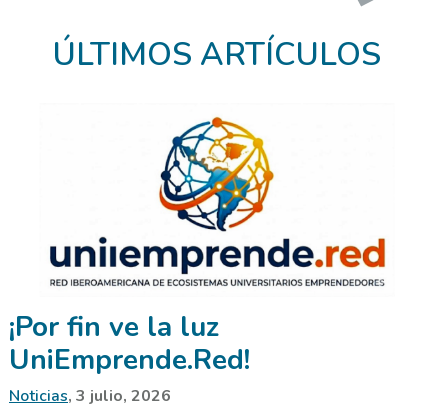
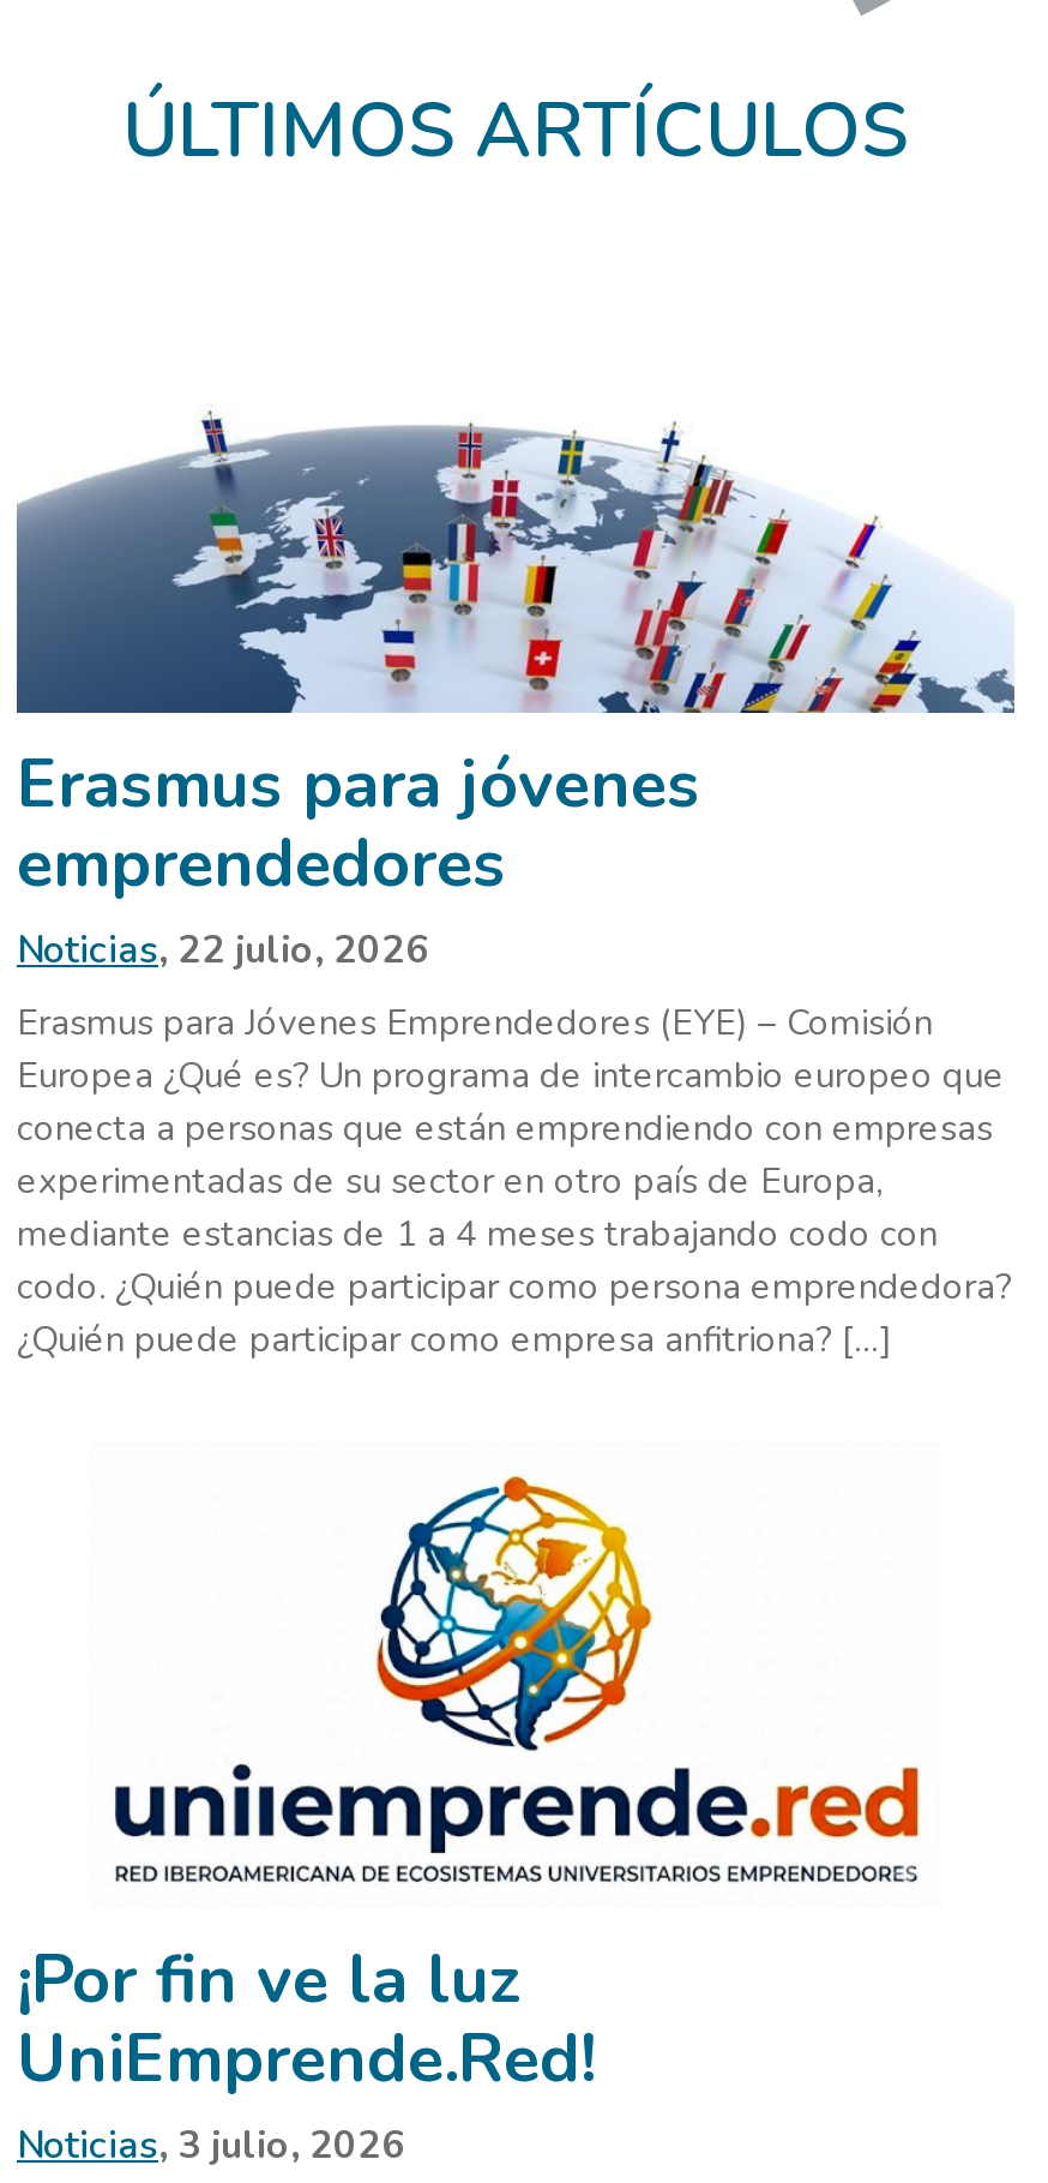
+ [image]
+ Erasmus para jóvenes
+ emprendedores
+ Noticias, 22 julio, 2026
+ Erasmus para Jóvenes Emprendedores (EYE) – Comisión
+ Europea ¿Qué es? Un programa de intercambio europeo que
+ conecta a personas que están emprendiendo con empresas
+ experimentadas de su sector en otro país de Europa,
+ mediante estancias de 1 a 4 meses trabajando codo con
+ codo. ¿Quién puede participar como persona emprendedora?
+ ¿Quién puede participar como empresa anfitriona? […]
